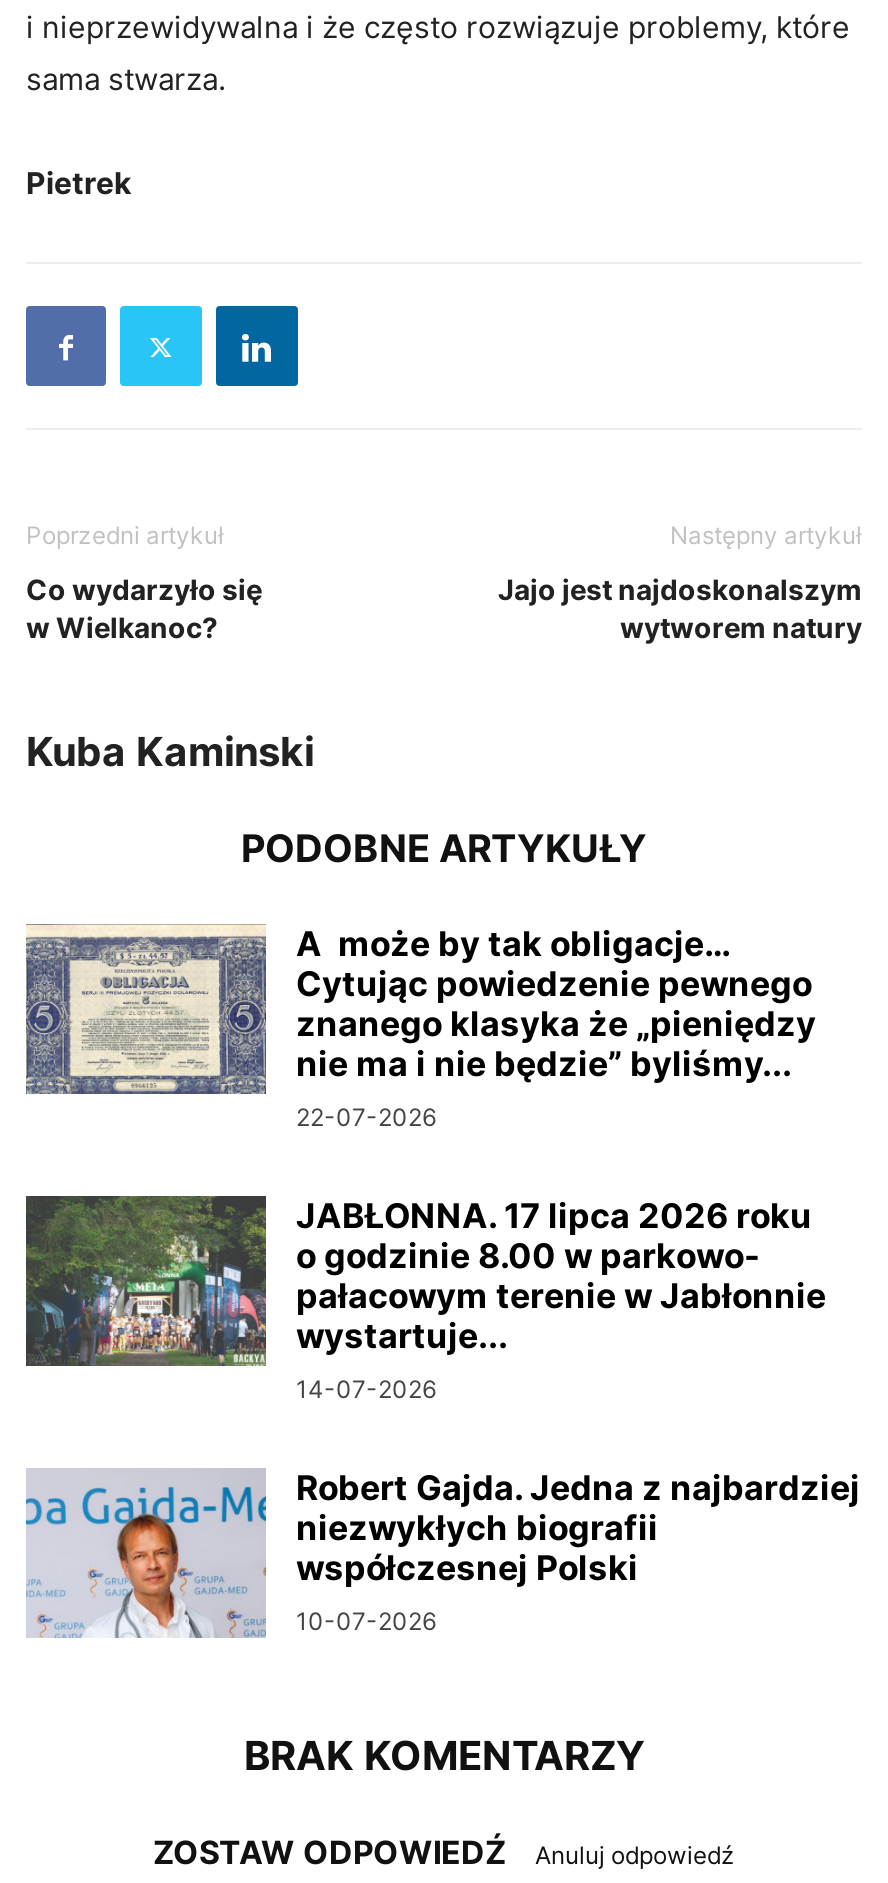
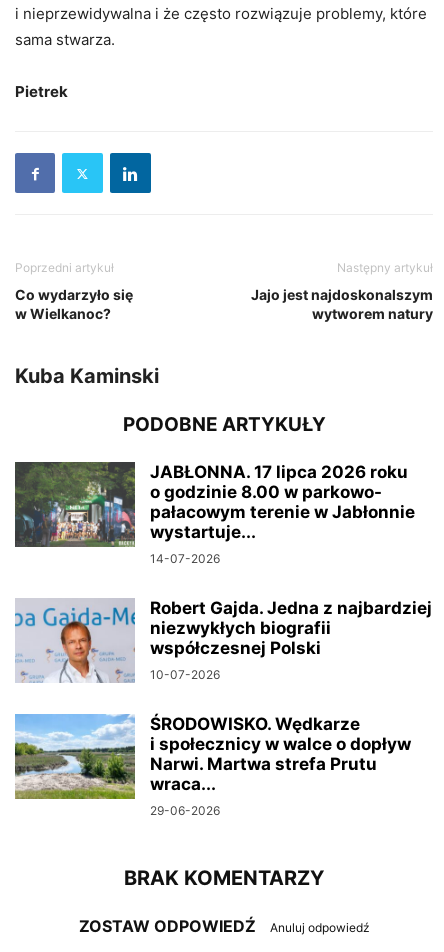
- [image]
- A może by tak obligacje…
- Cytując powiedzenie pewnego
- znanego klasyka że „pieniędzy
- nie ma i nie będzie” byliśmy...
- 22-07-2026

moved up: [image] | JABŁONNA. 17 lipca 2026 roku | o godzinie 8.00 w parkowo- | ... | współczesnej Polski | 10-07-2026

+ [image]
+ ŚRODOWISKO. Wędkarze
+ i społecznicy w walce o dopływ
+ Narwi. Martwa strefa Prutu
+ wraca...
+ 29-06-2026
